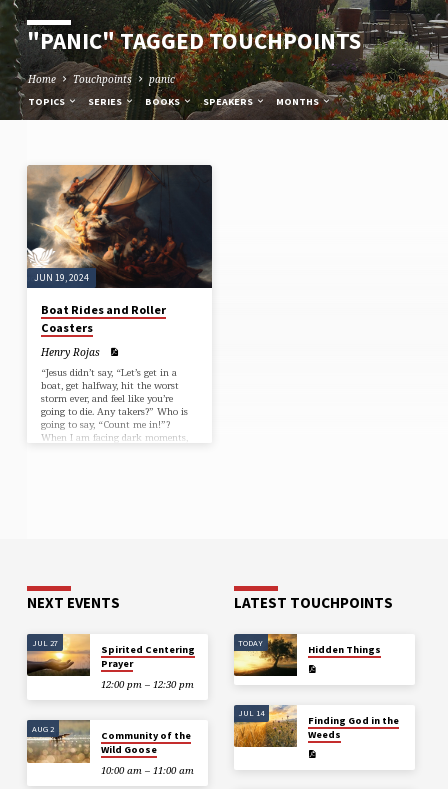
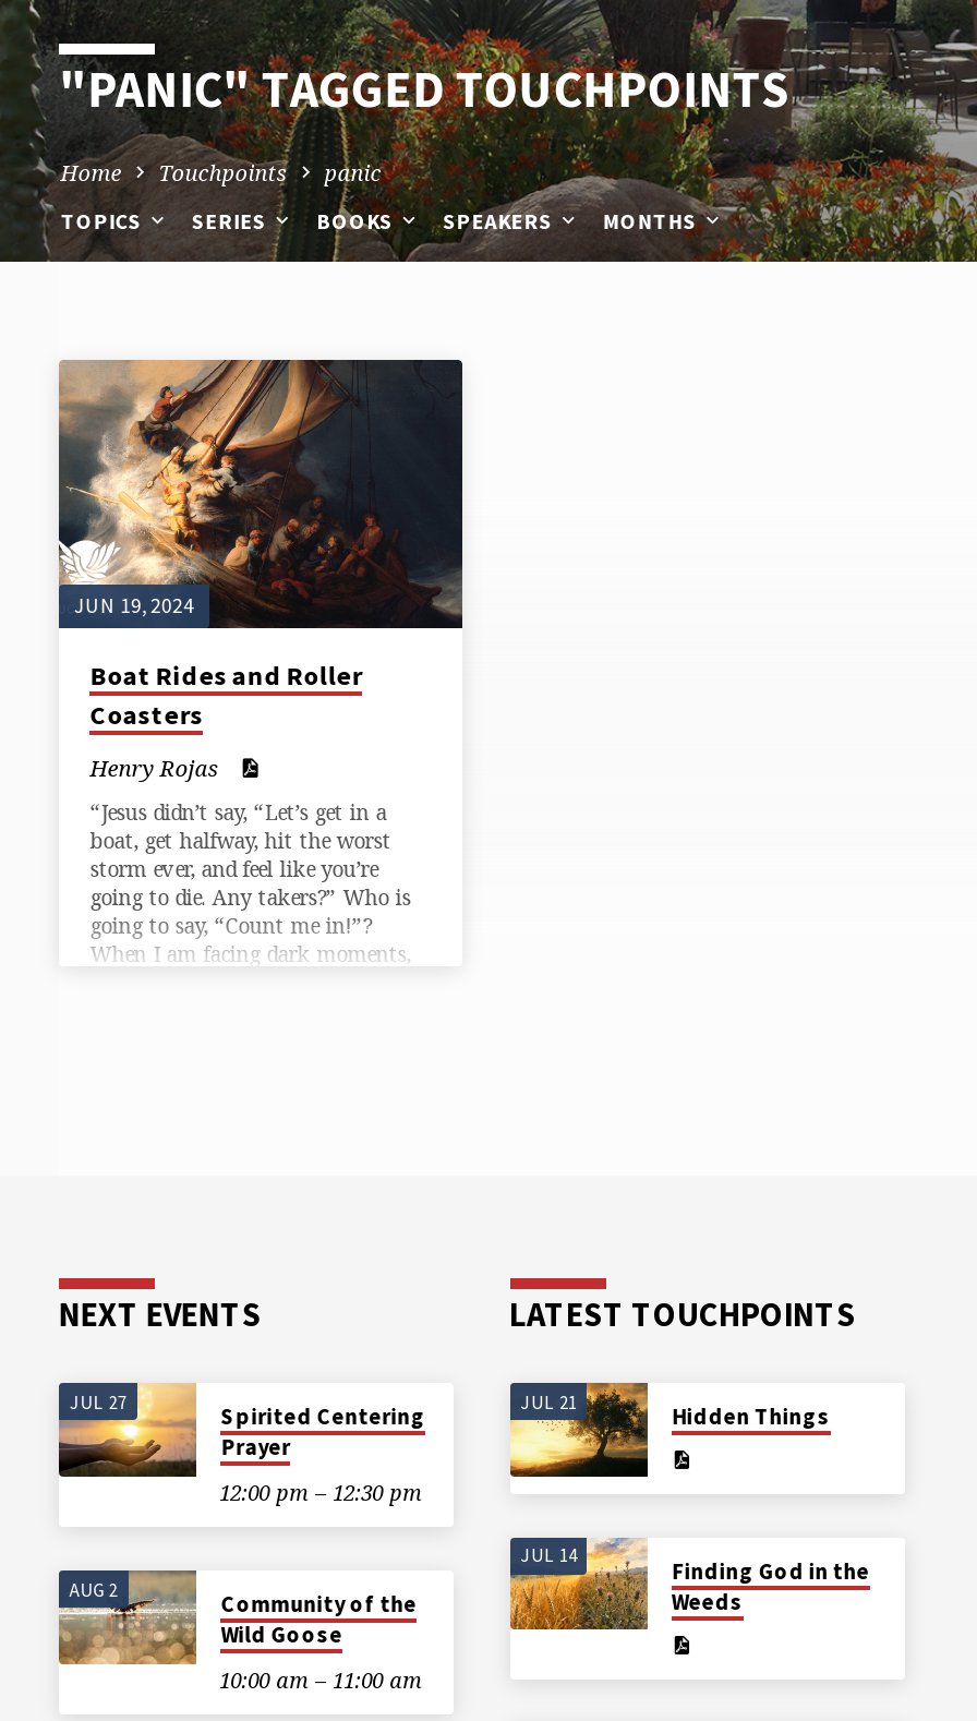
- TODAY
+ JUL 21
